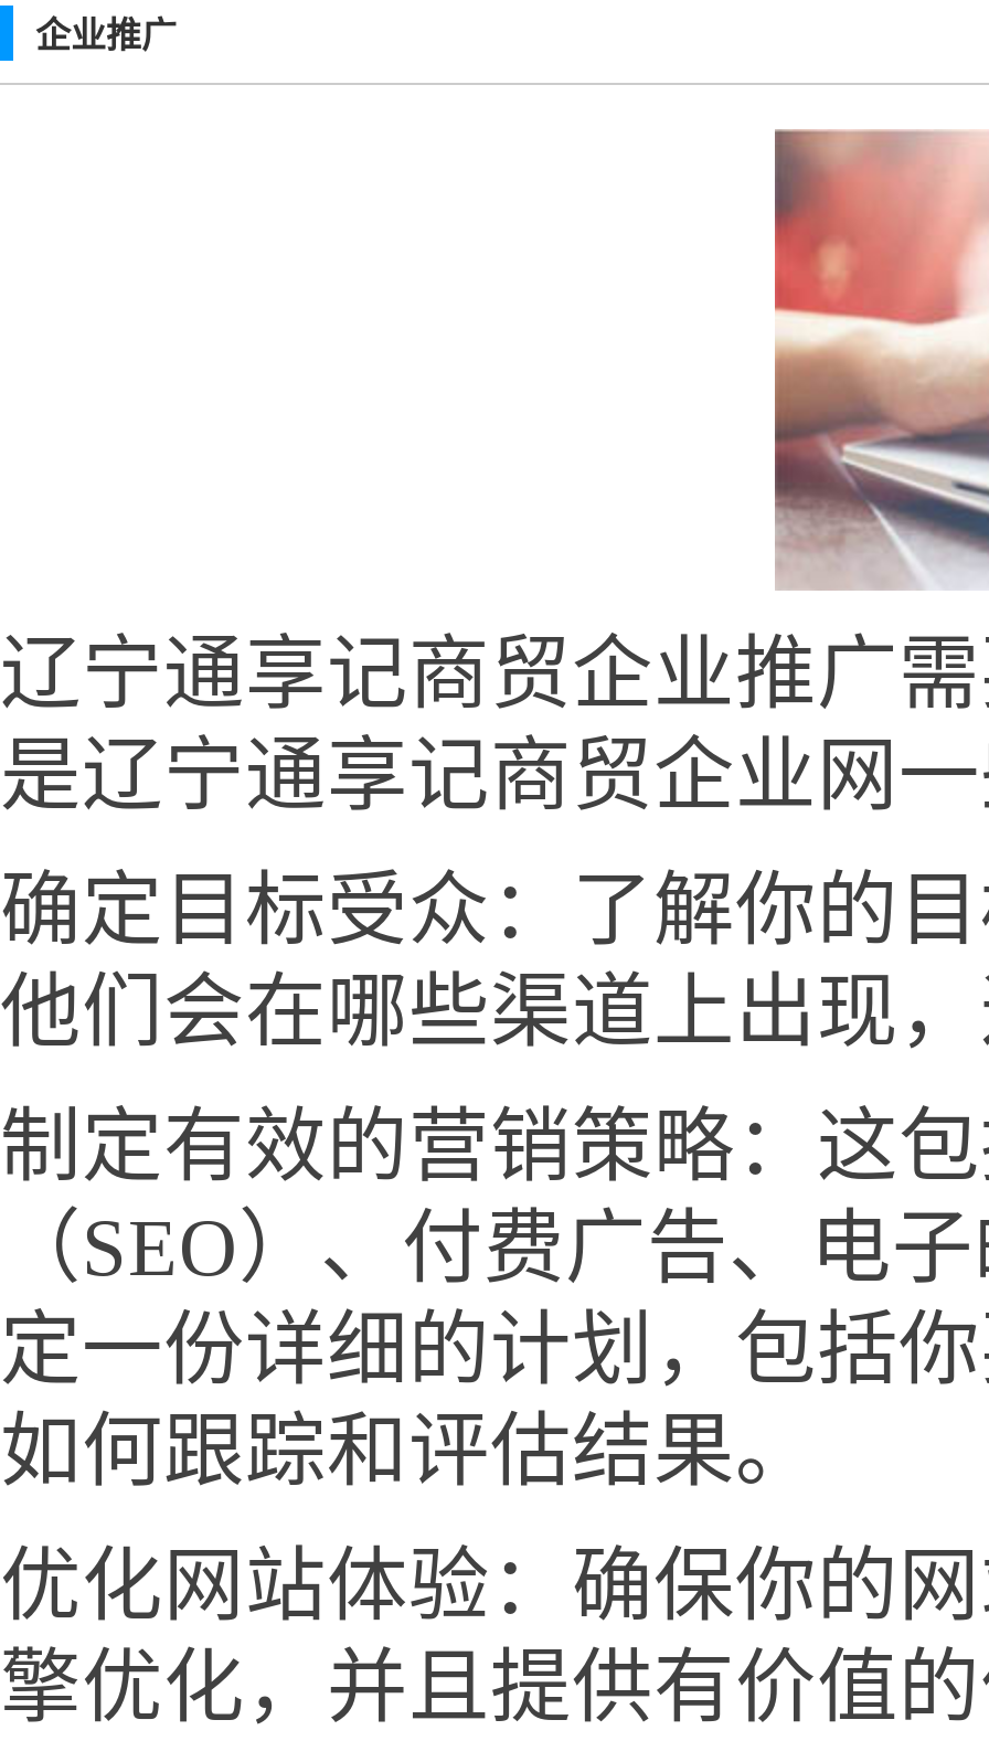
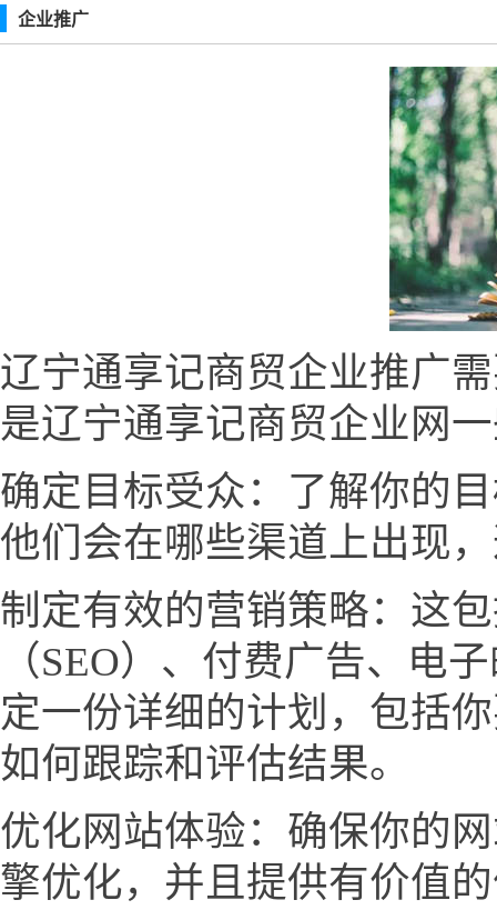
- [image]
+ [image]
